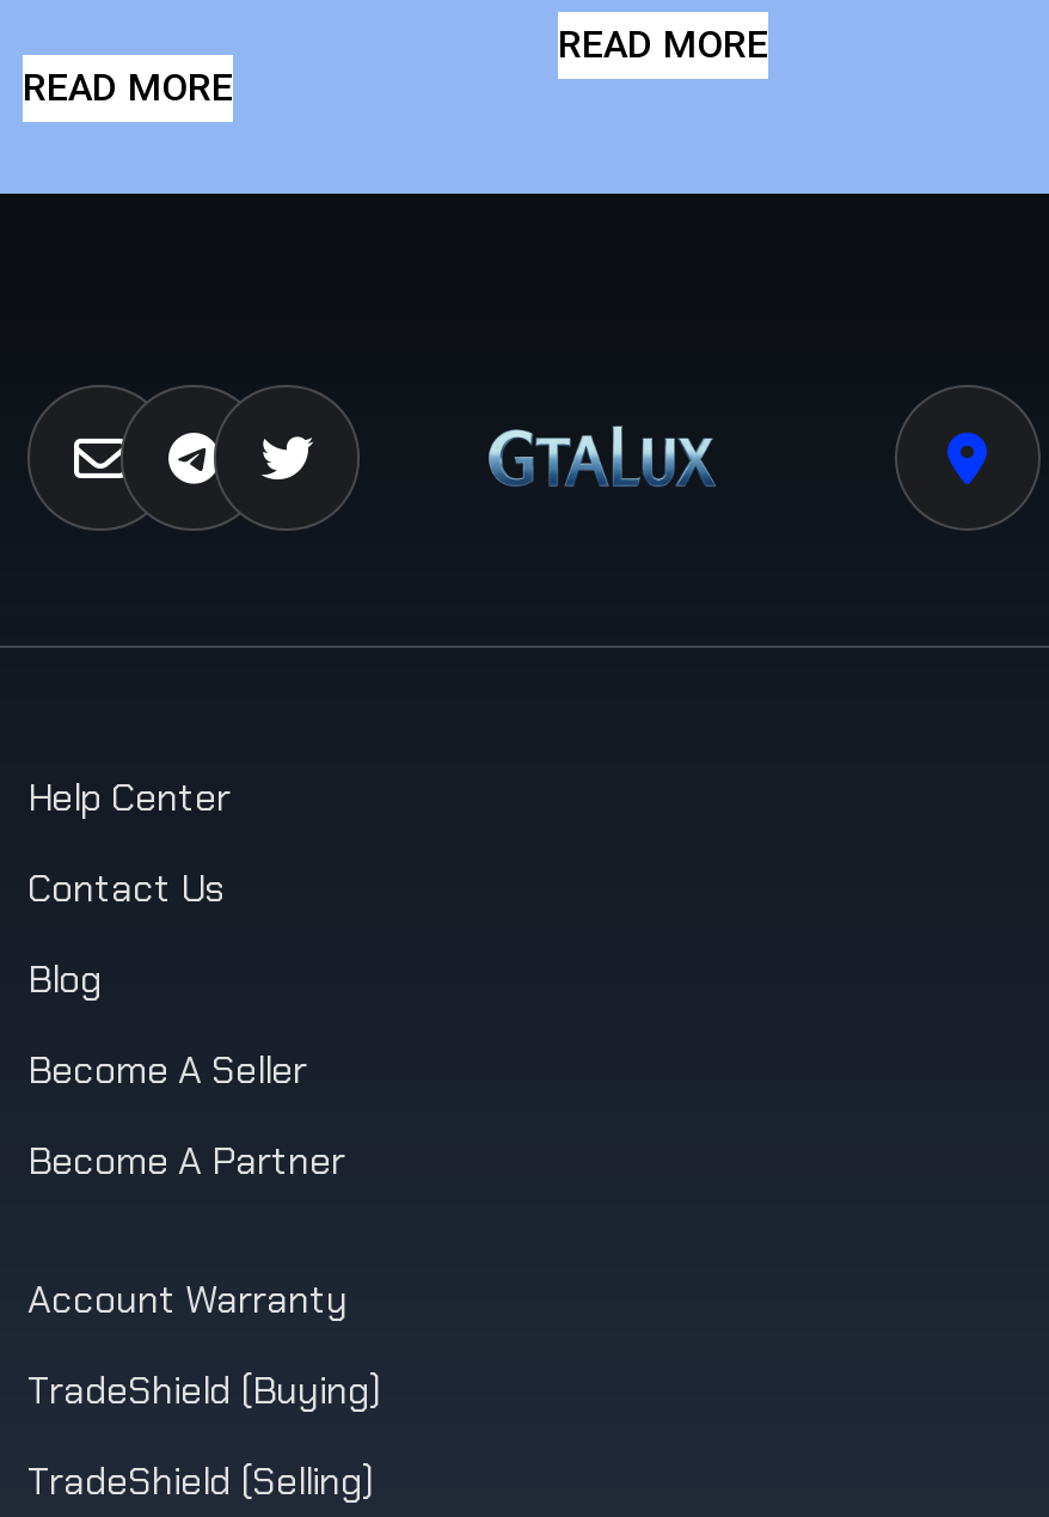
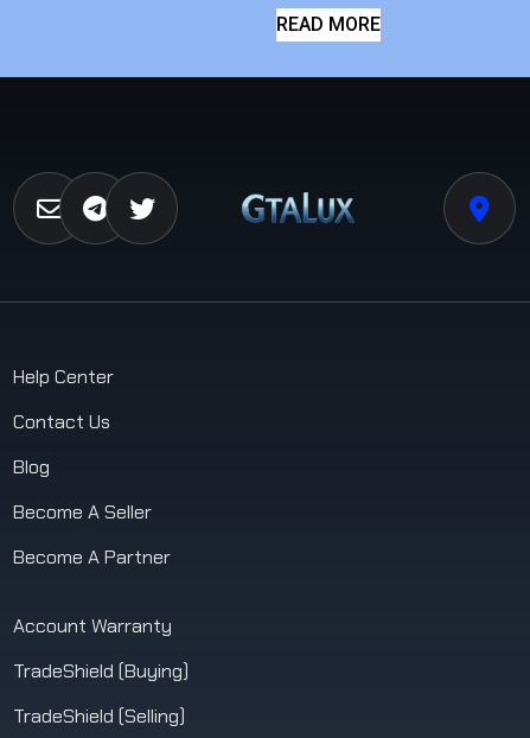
- READ MORE
